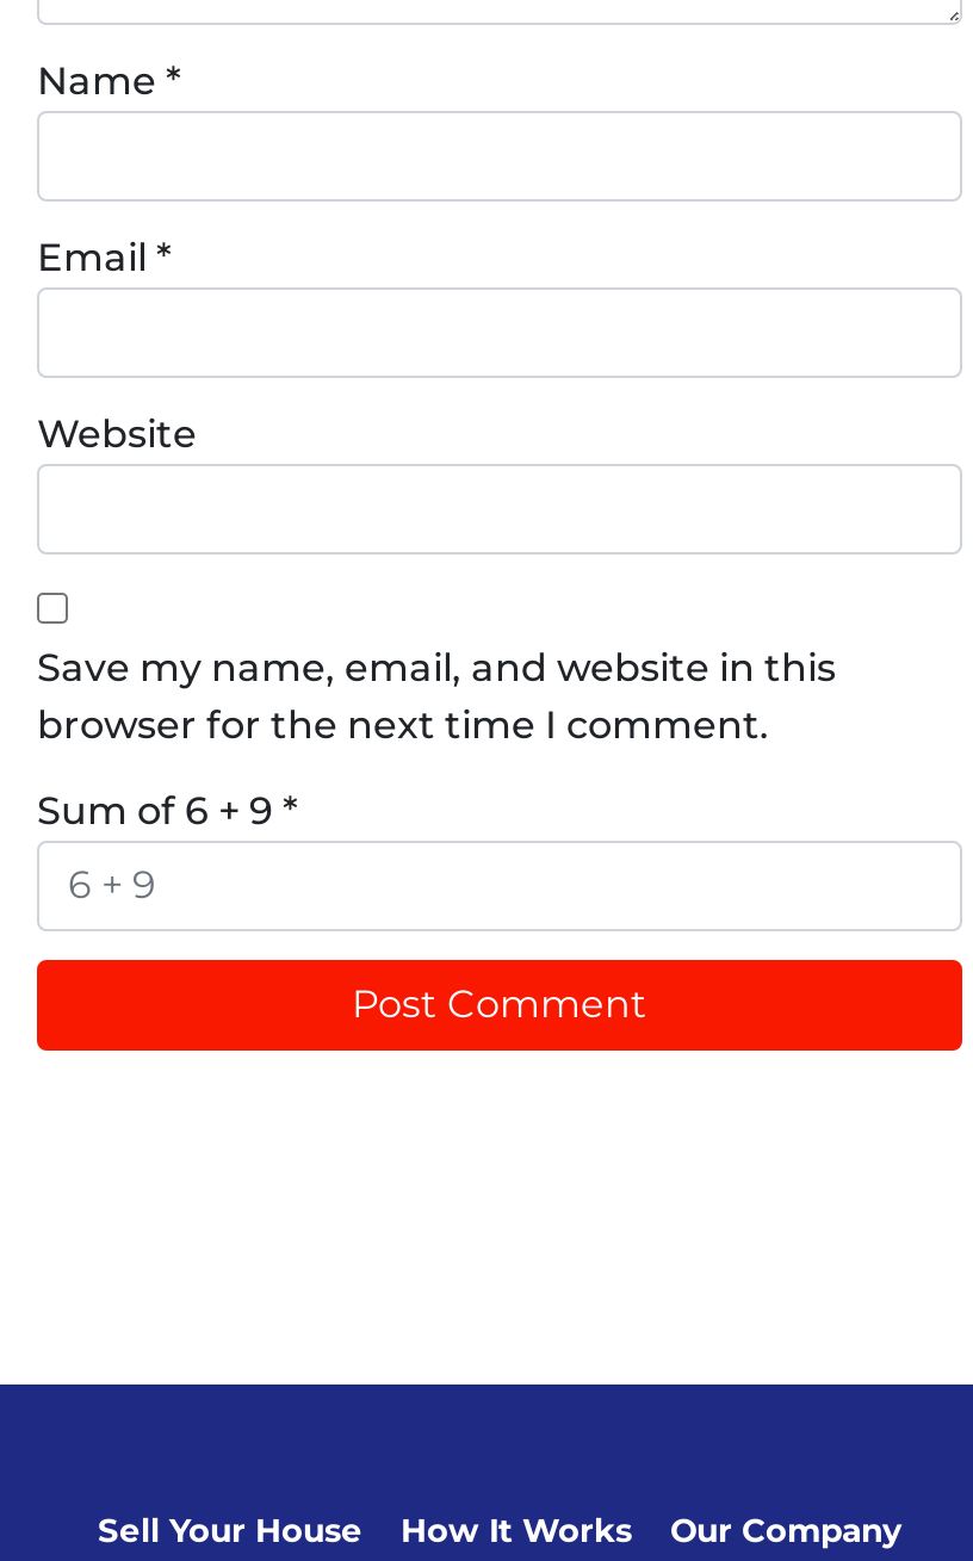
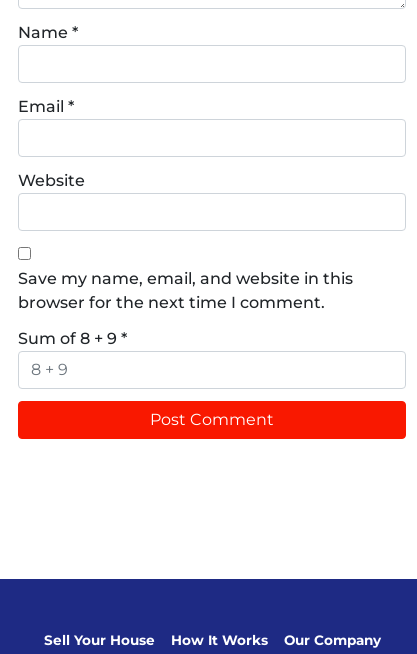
- Sum of 6 + 9 *
+ Sum of 8 + 9 *
